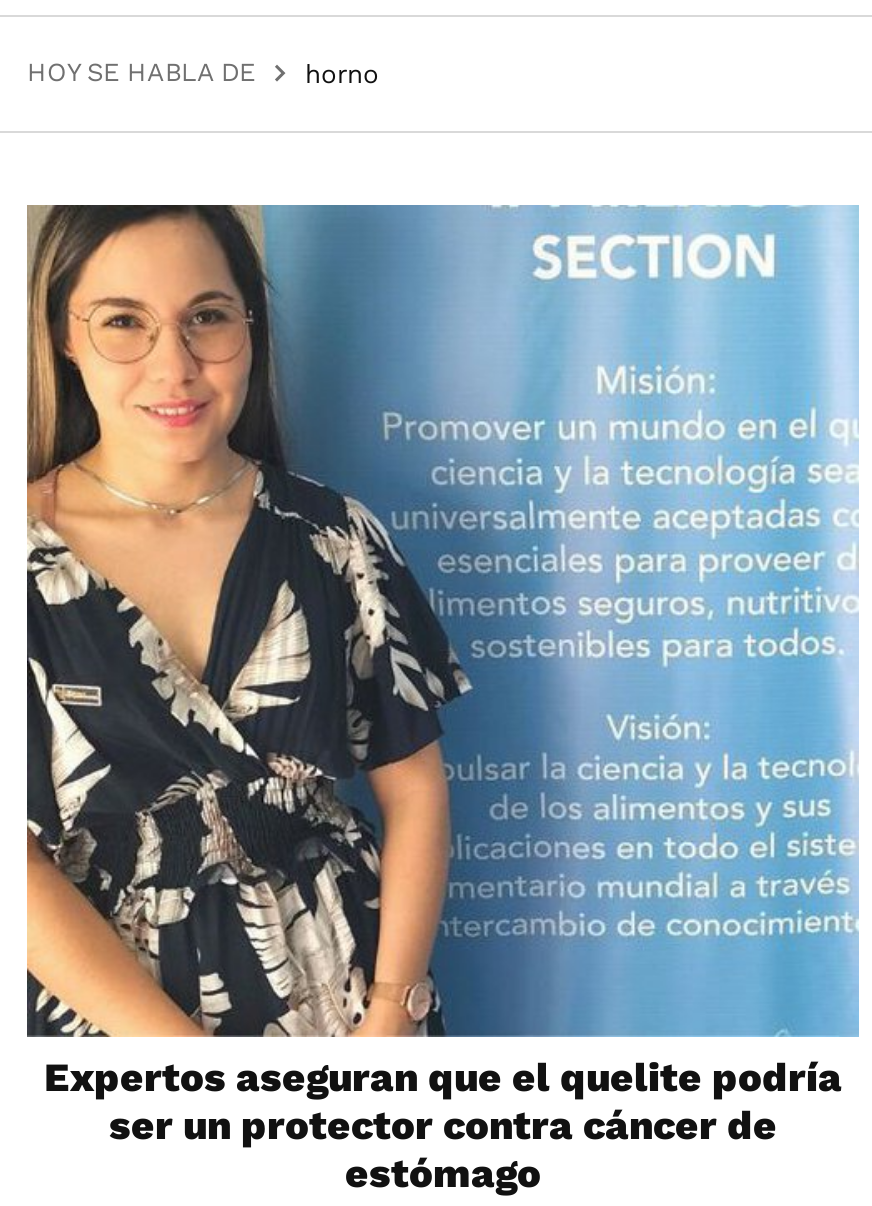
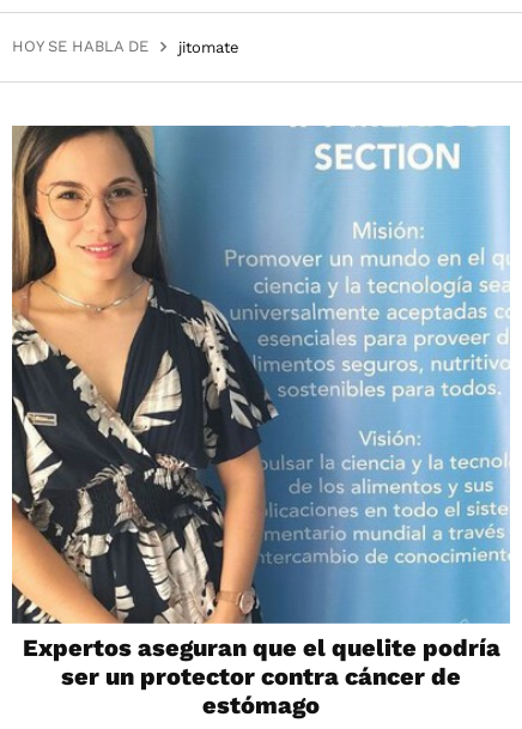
- horno
+ jitomate
